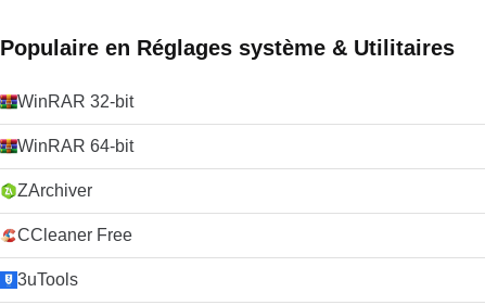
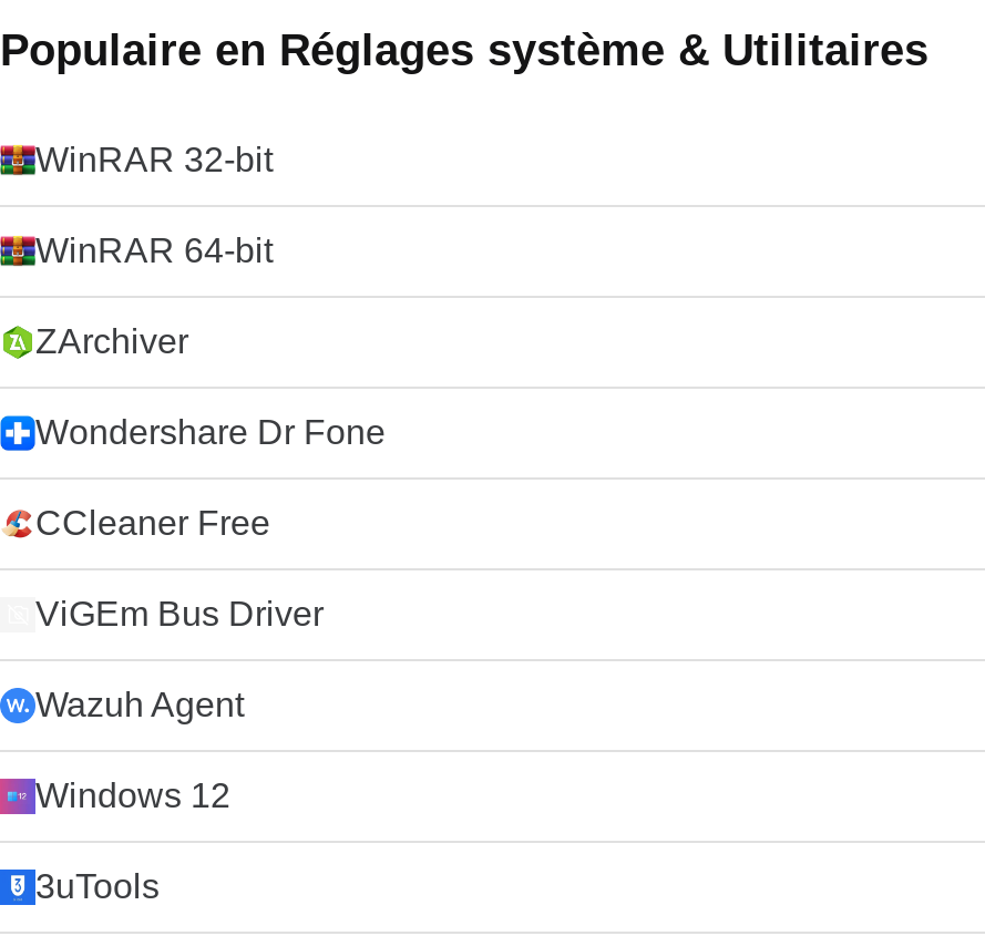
+ Wondershare Dr Fone

+ ViGEm Bus Driver
+ Wazuh Agent
+ Windows 12
